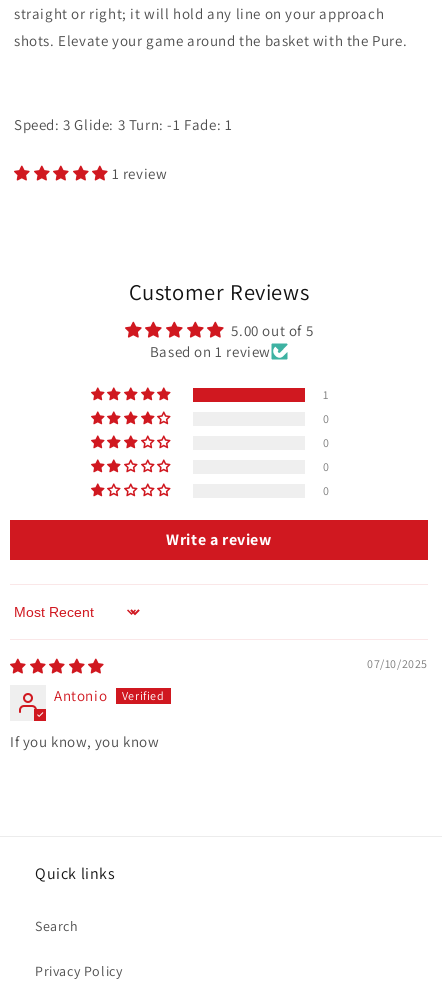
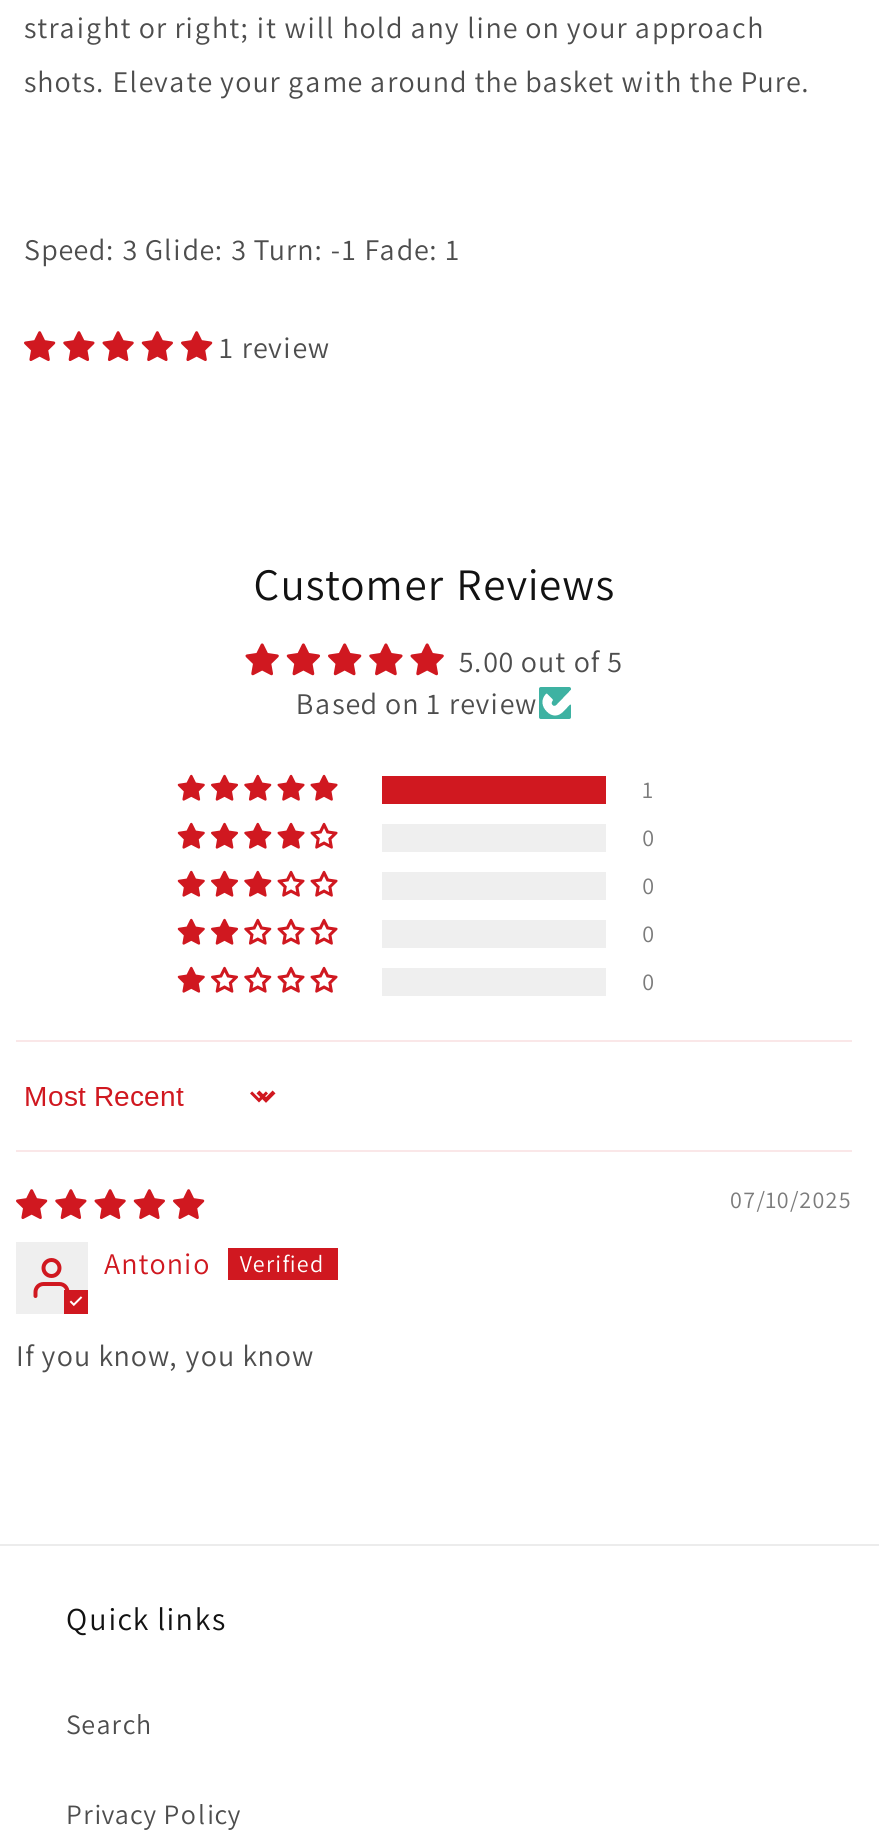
- Write a review
